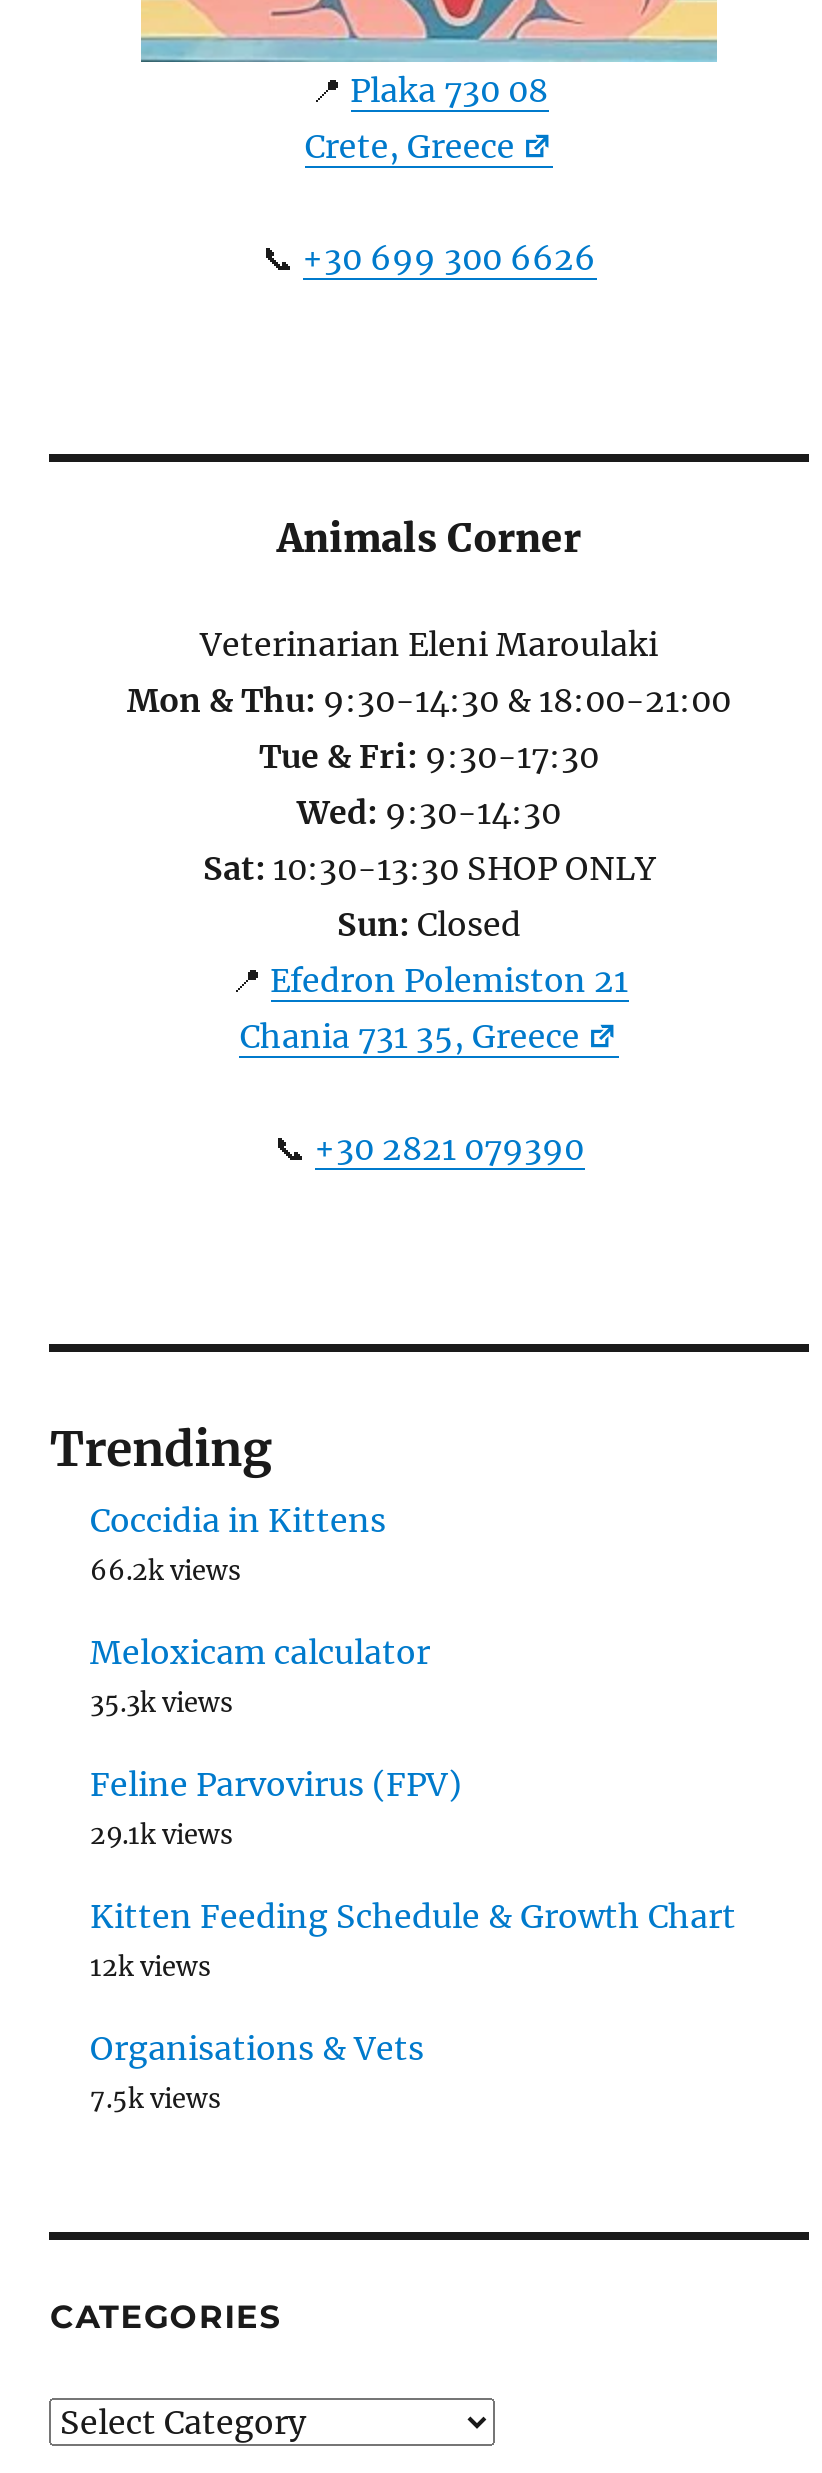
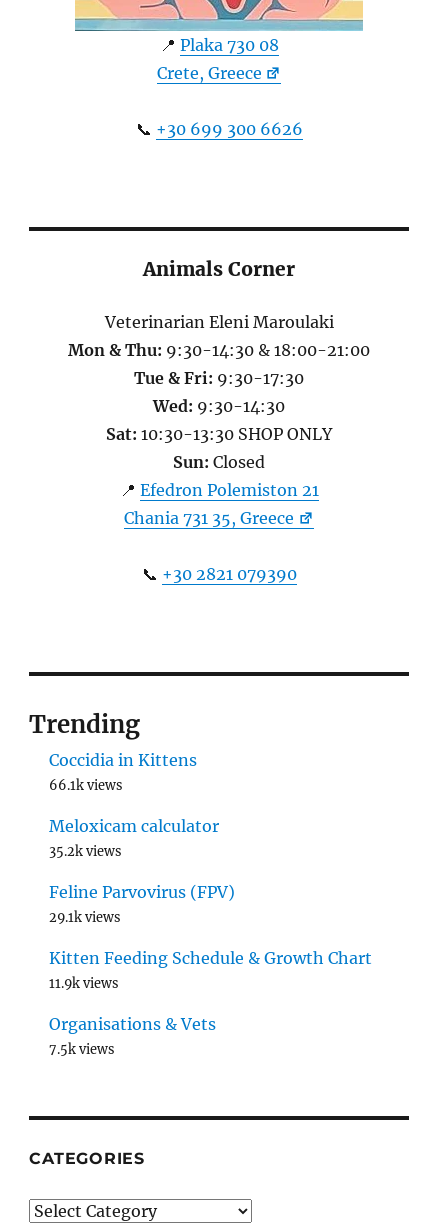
- 66.2k views
+ 66.1k views

- 35.3k views
+ 35.2k views

- 12k views
+ 11.9k views
